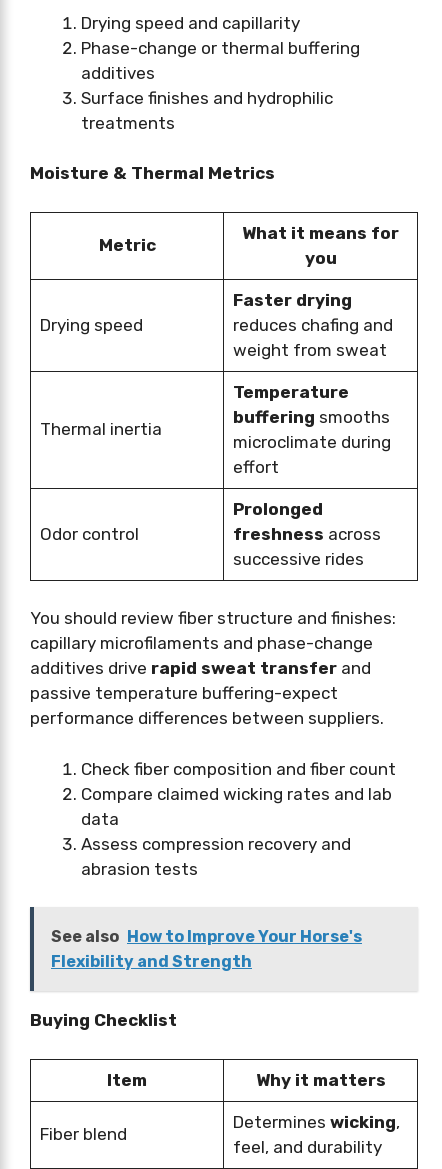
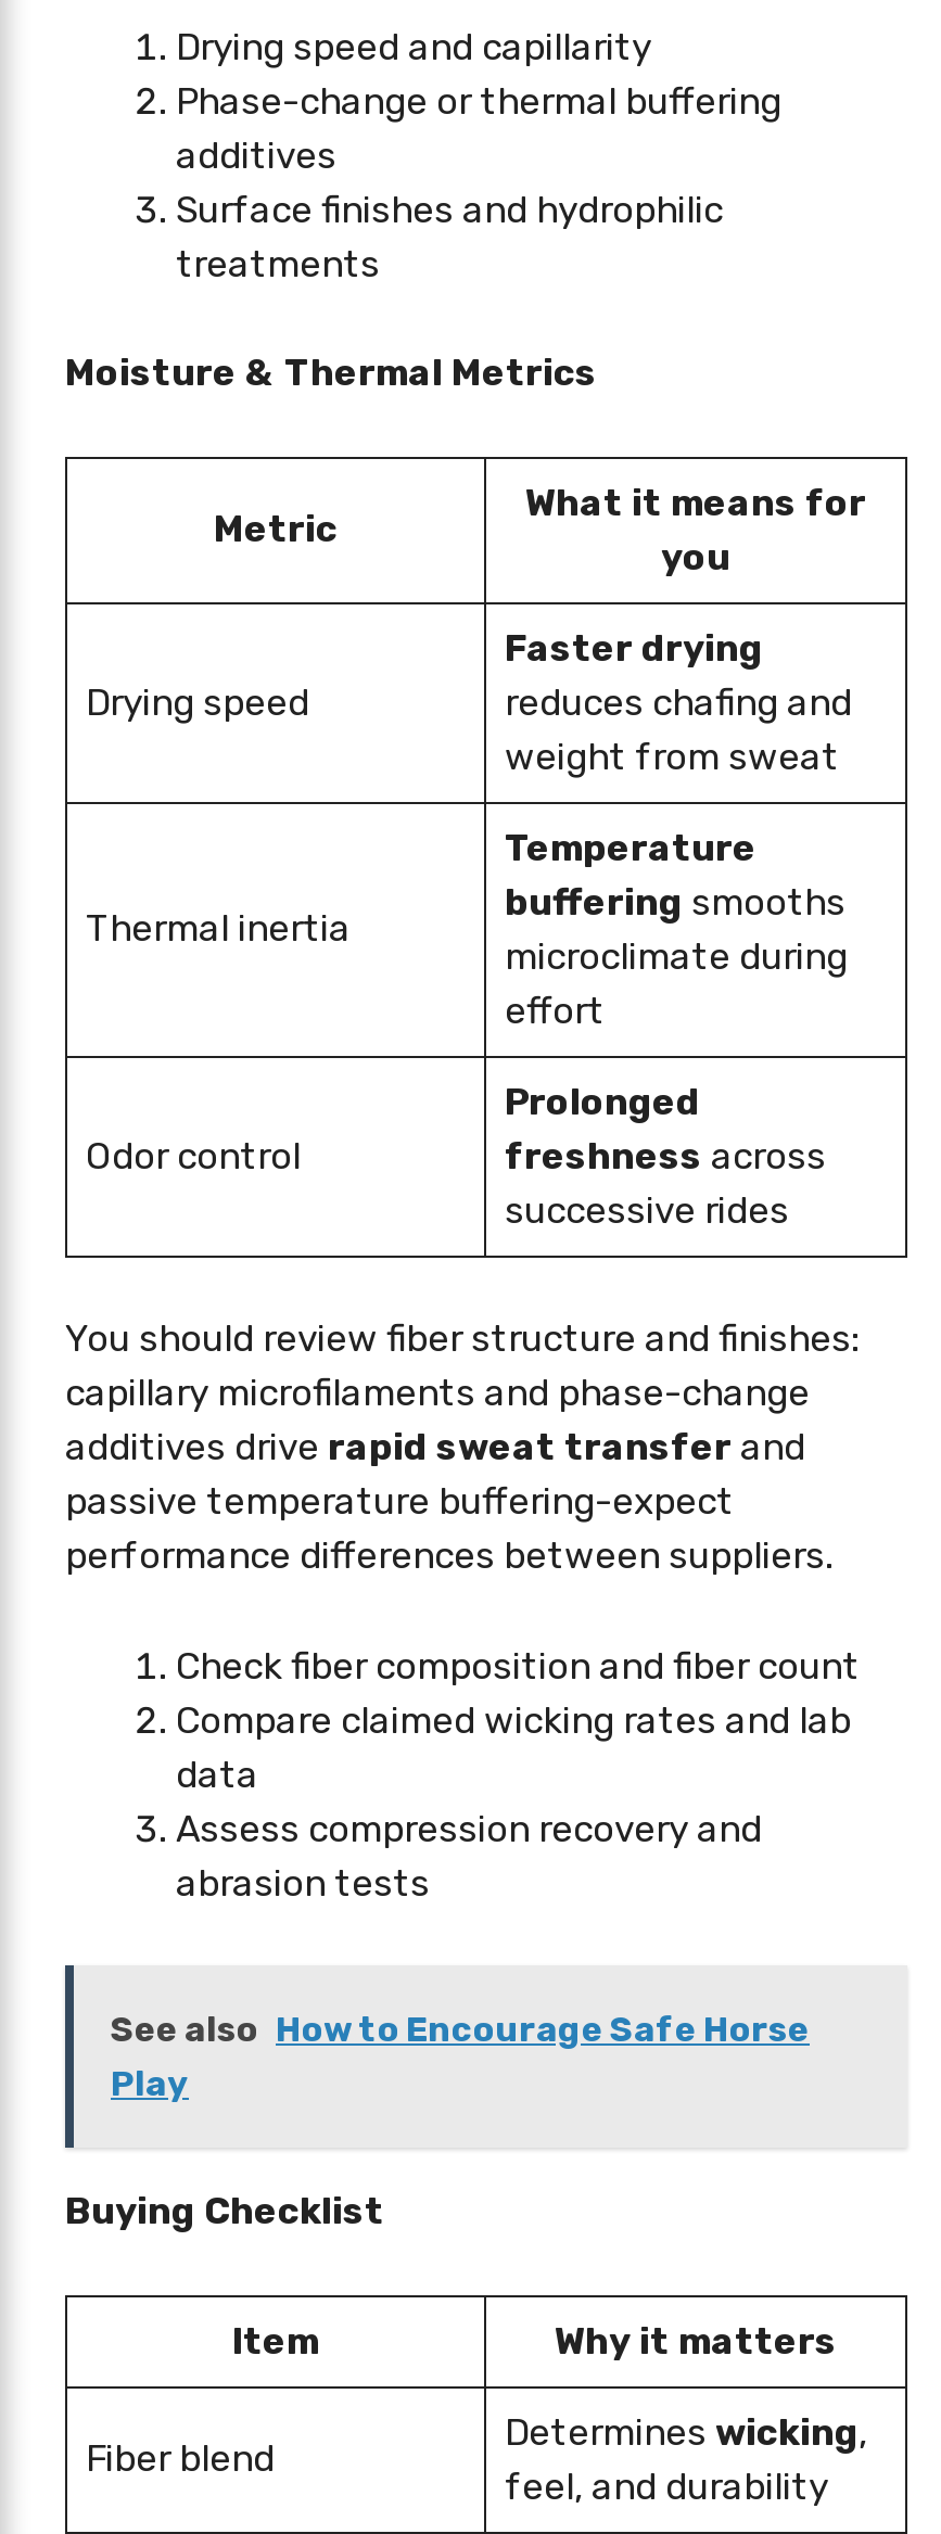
- See also How to Improve Your Horse's
- Flexibility and Strength
+ See also How to Encourage Safe Horse
+ Play
